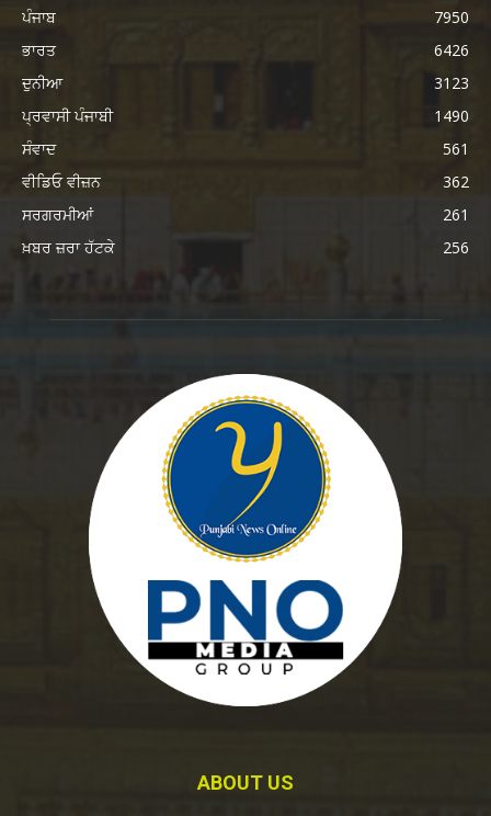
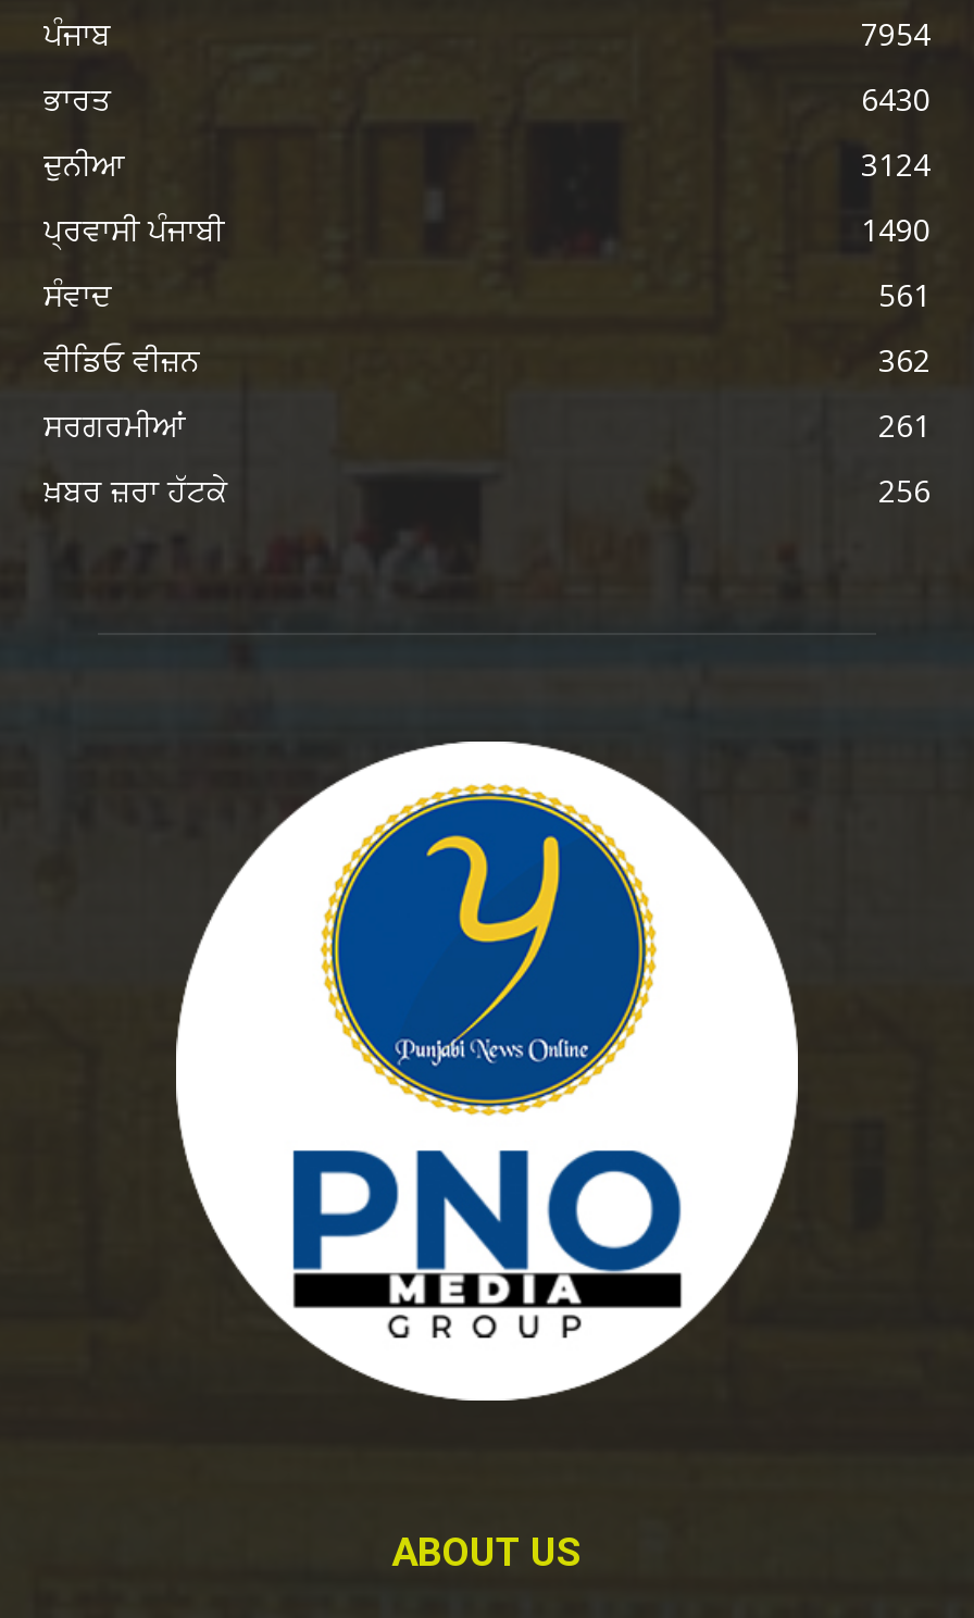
- 7950
+ 7954

- 6426
+ 6430

- 3123
+ 3124
